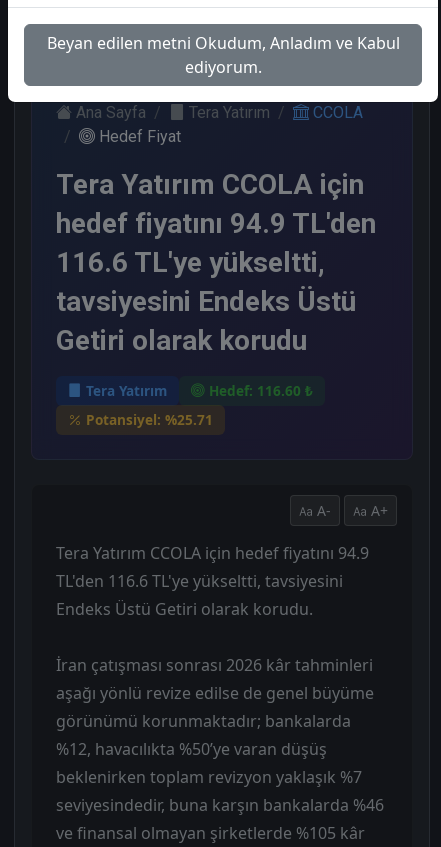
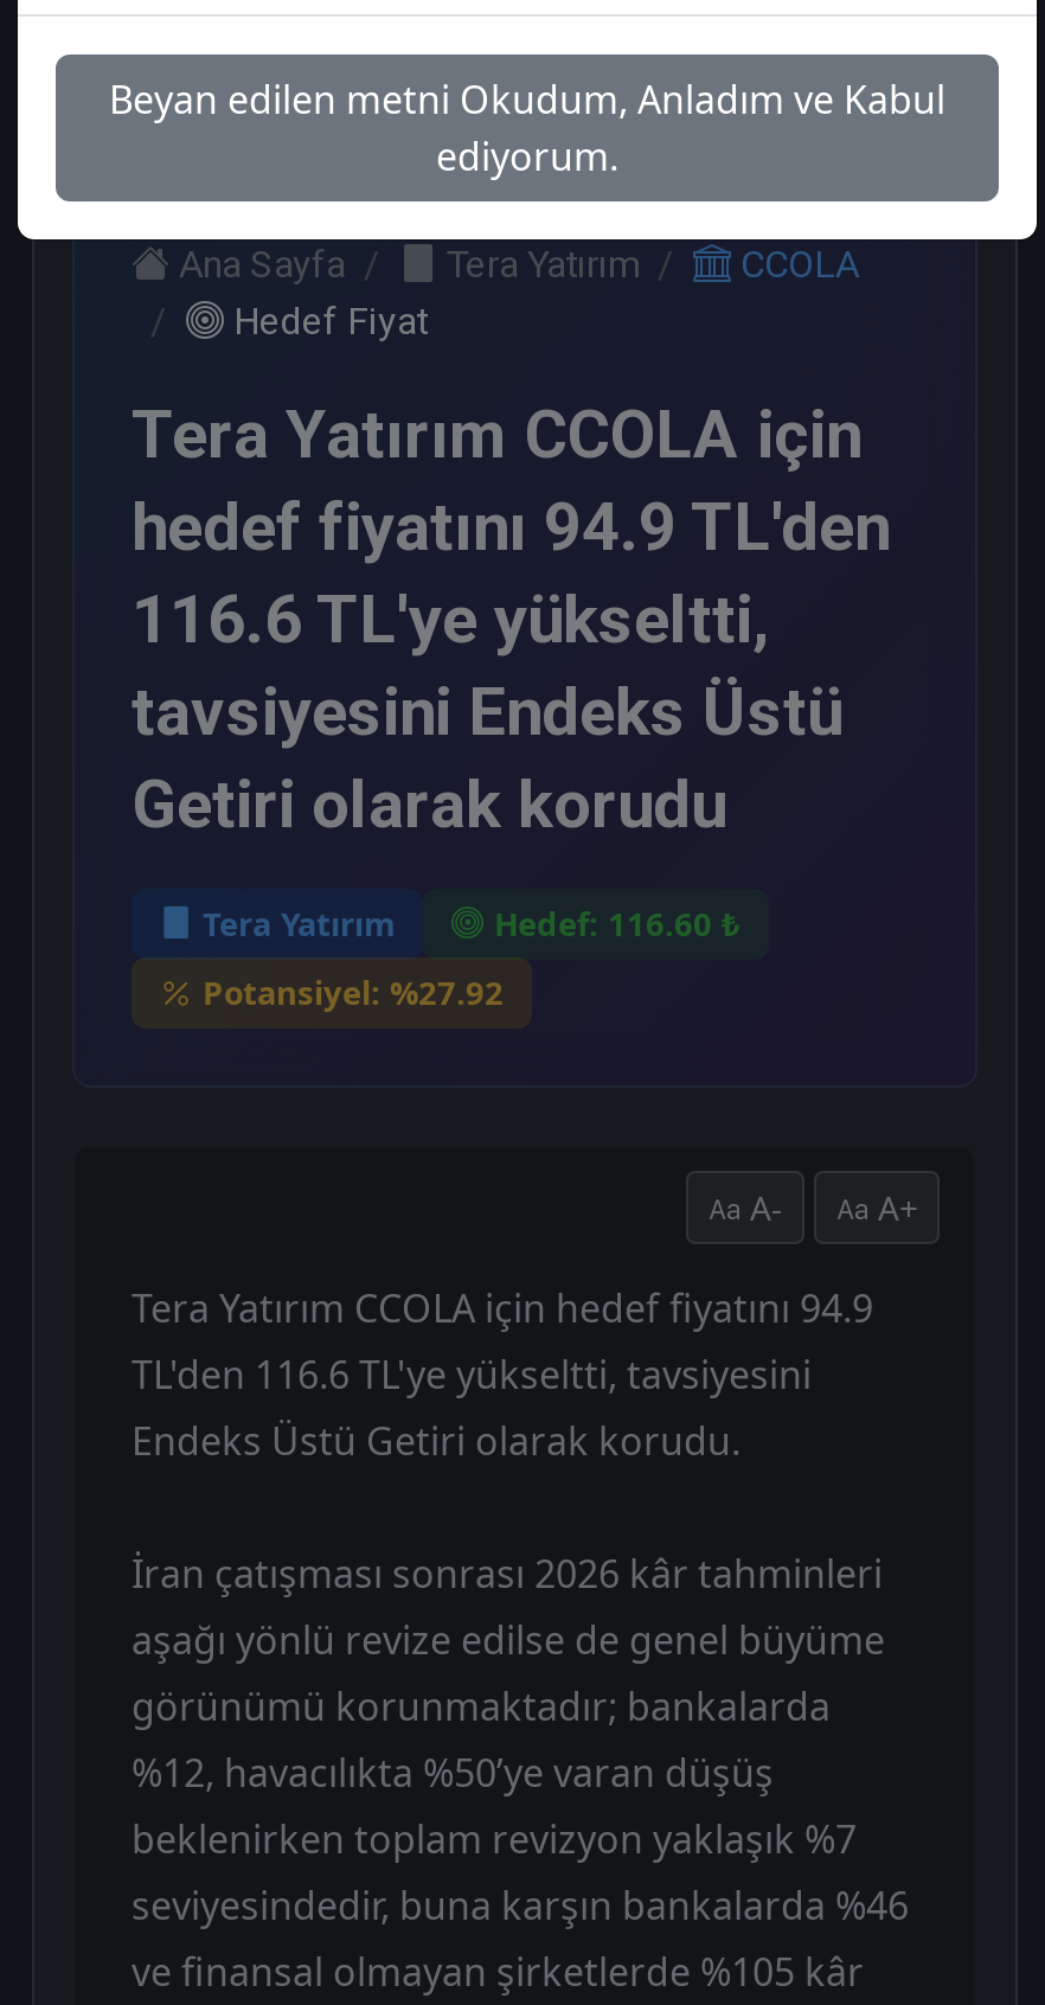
- Potansiyel: %25.71
+ Potansiyel: %27.92
